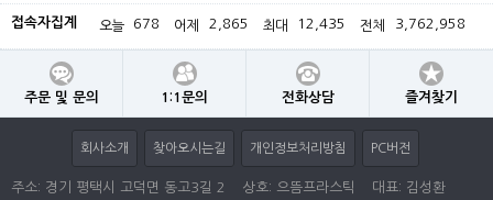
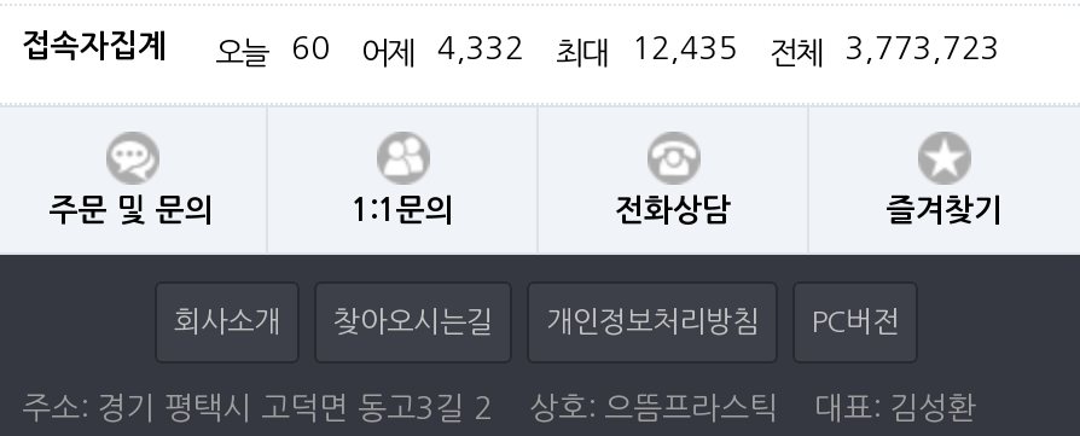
- 678
+ 60

- 2,865
+ 4,332

- 3,762,958
+ 3,773,723
